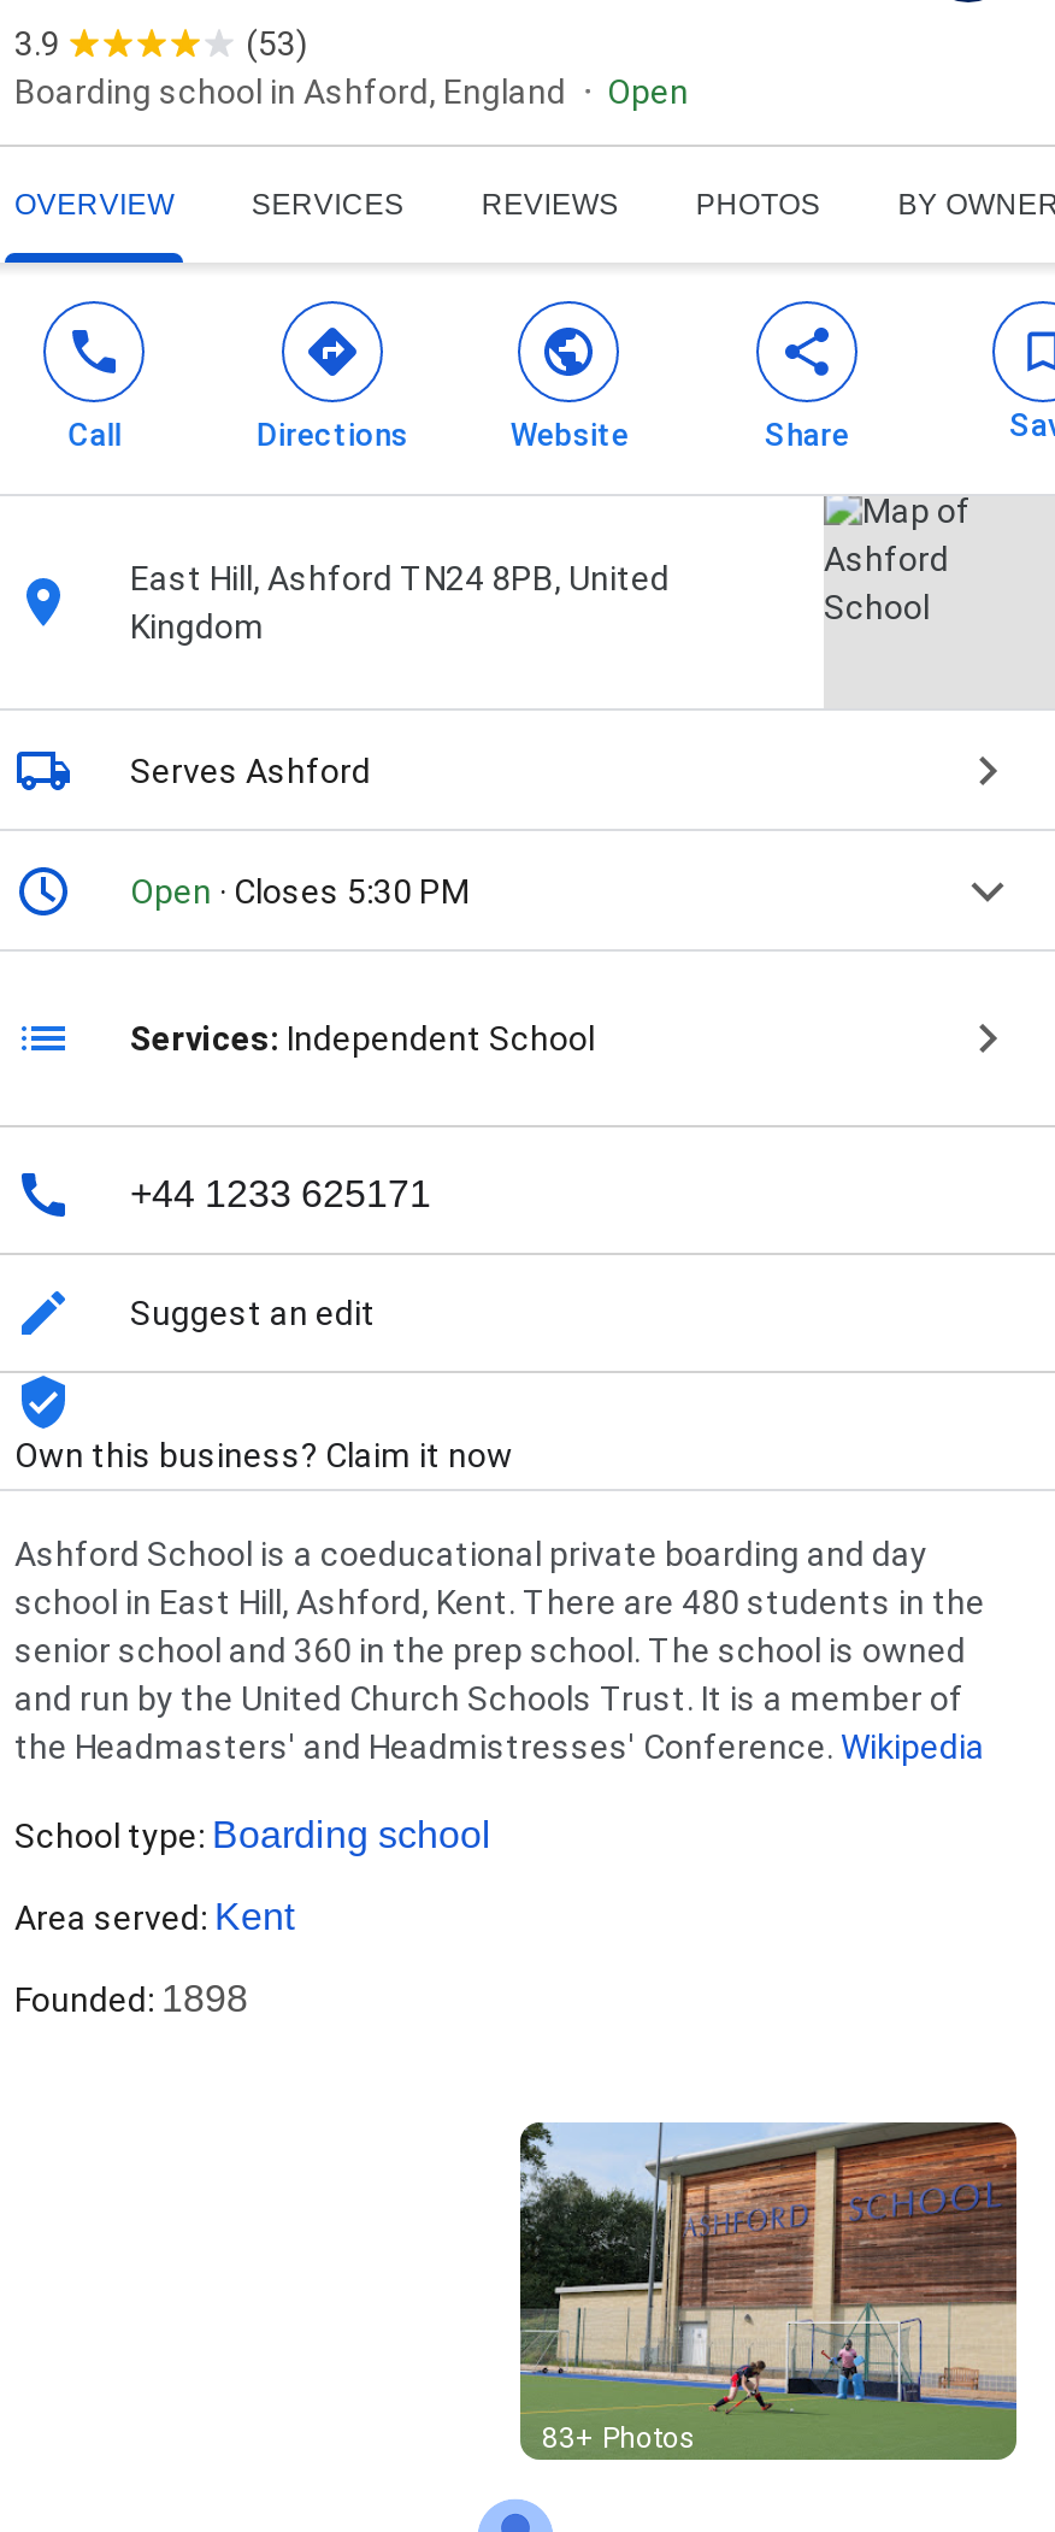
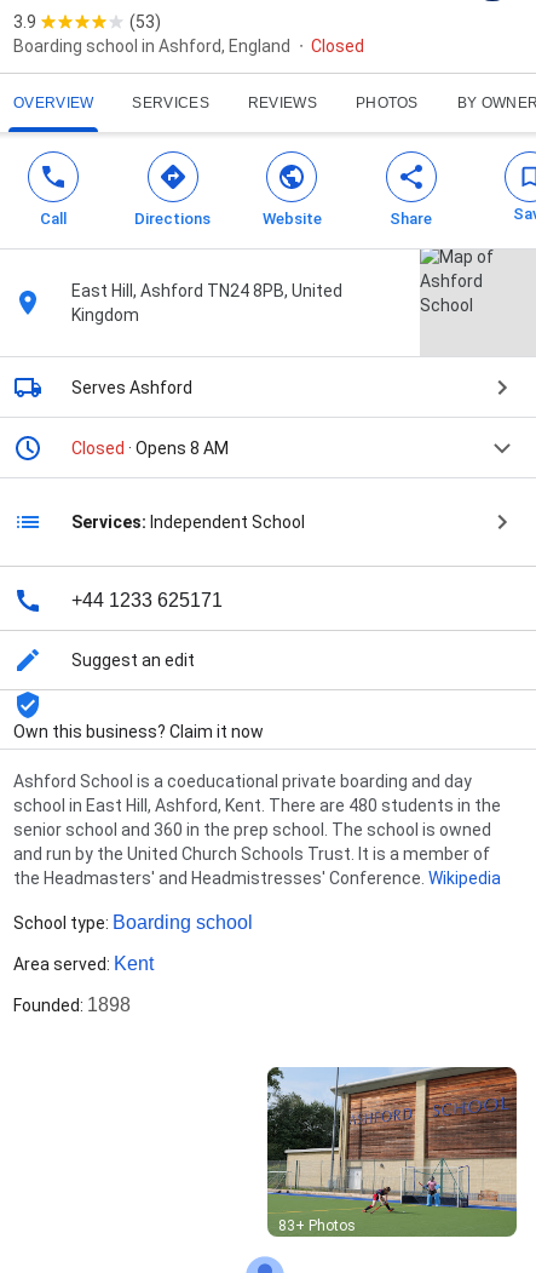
- Open
+ Closed

- Open · Closes 5:30 PM
+ Closed · Opens 8 AM
